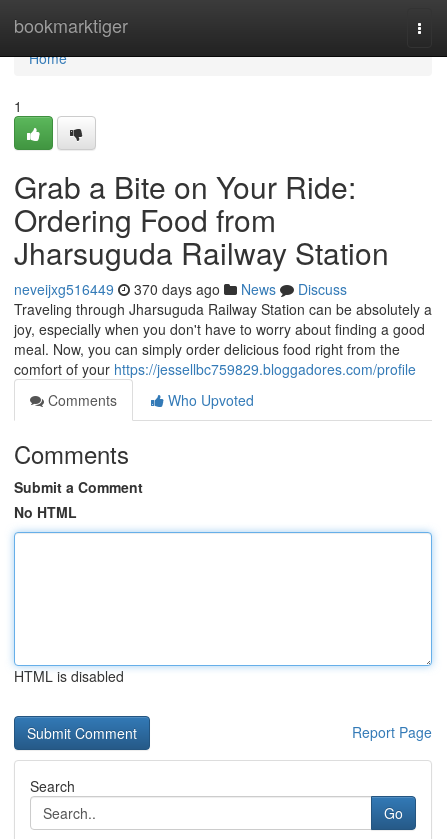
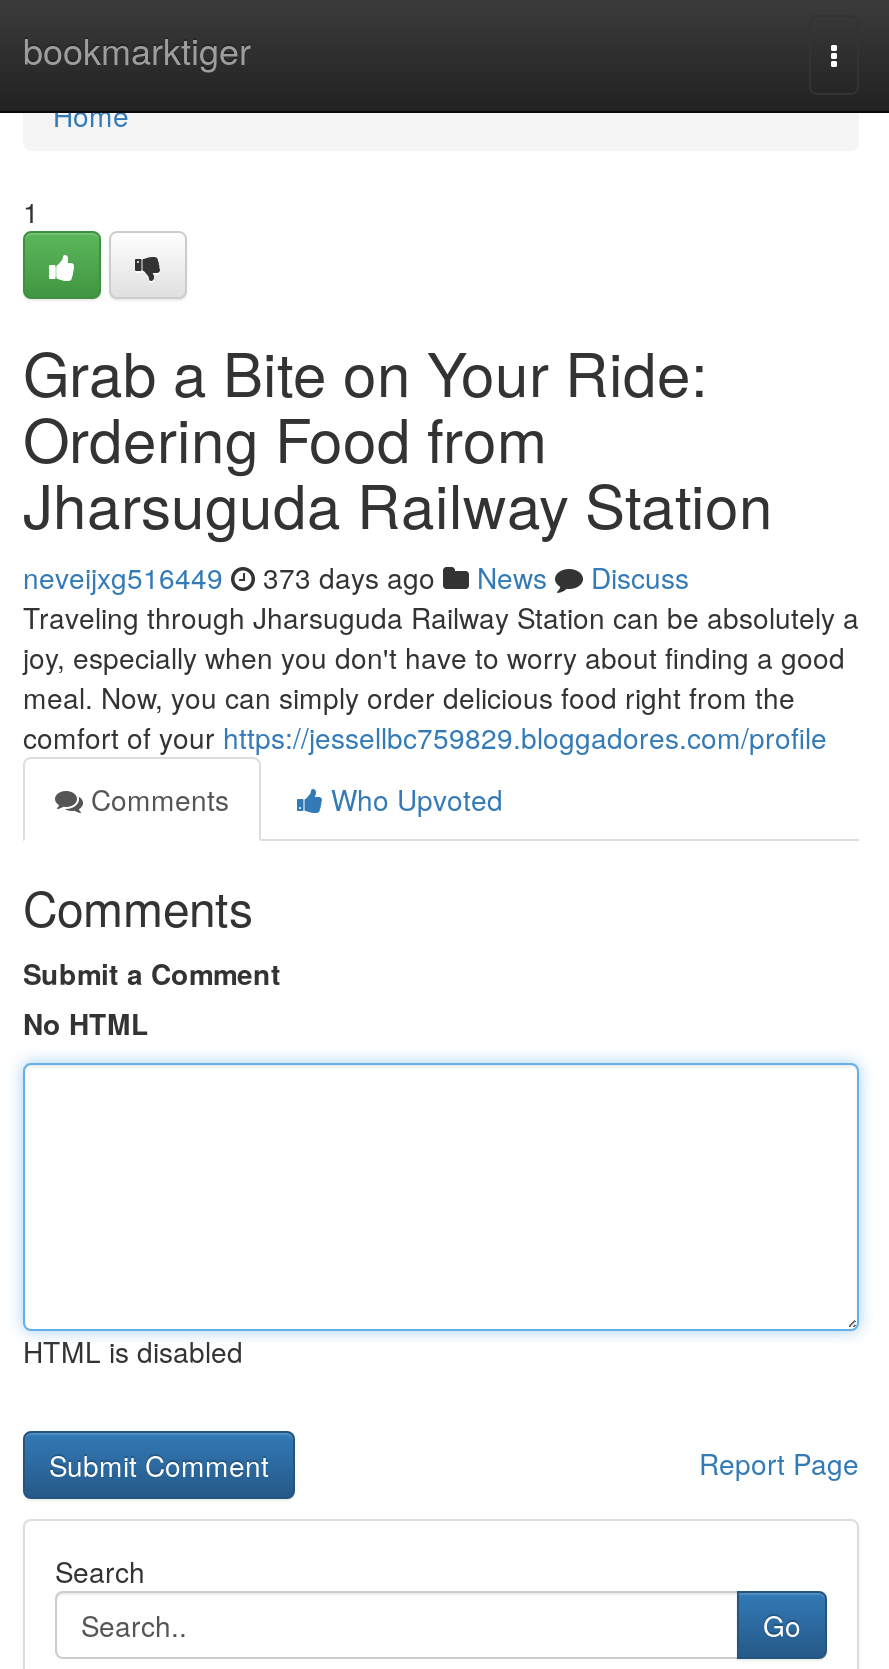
- neveijxg516449 370 days ago News Discuss
+ neveijxg516449 373 days ago News Discuss
